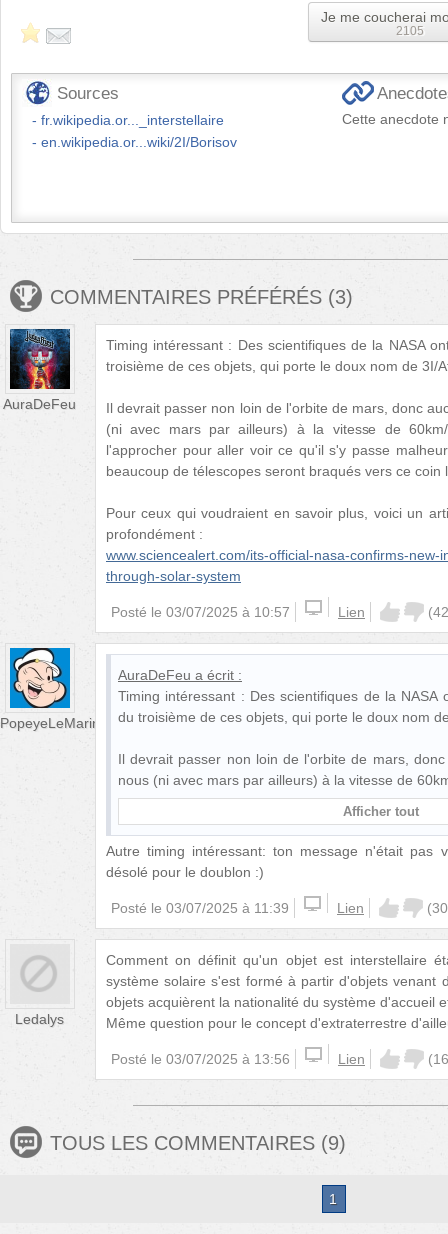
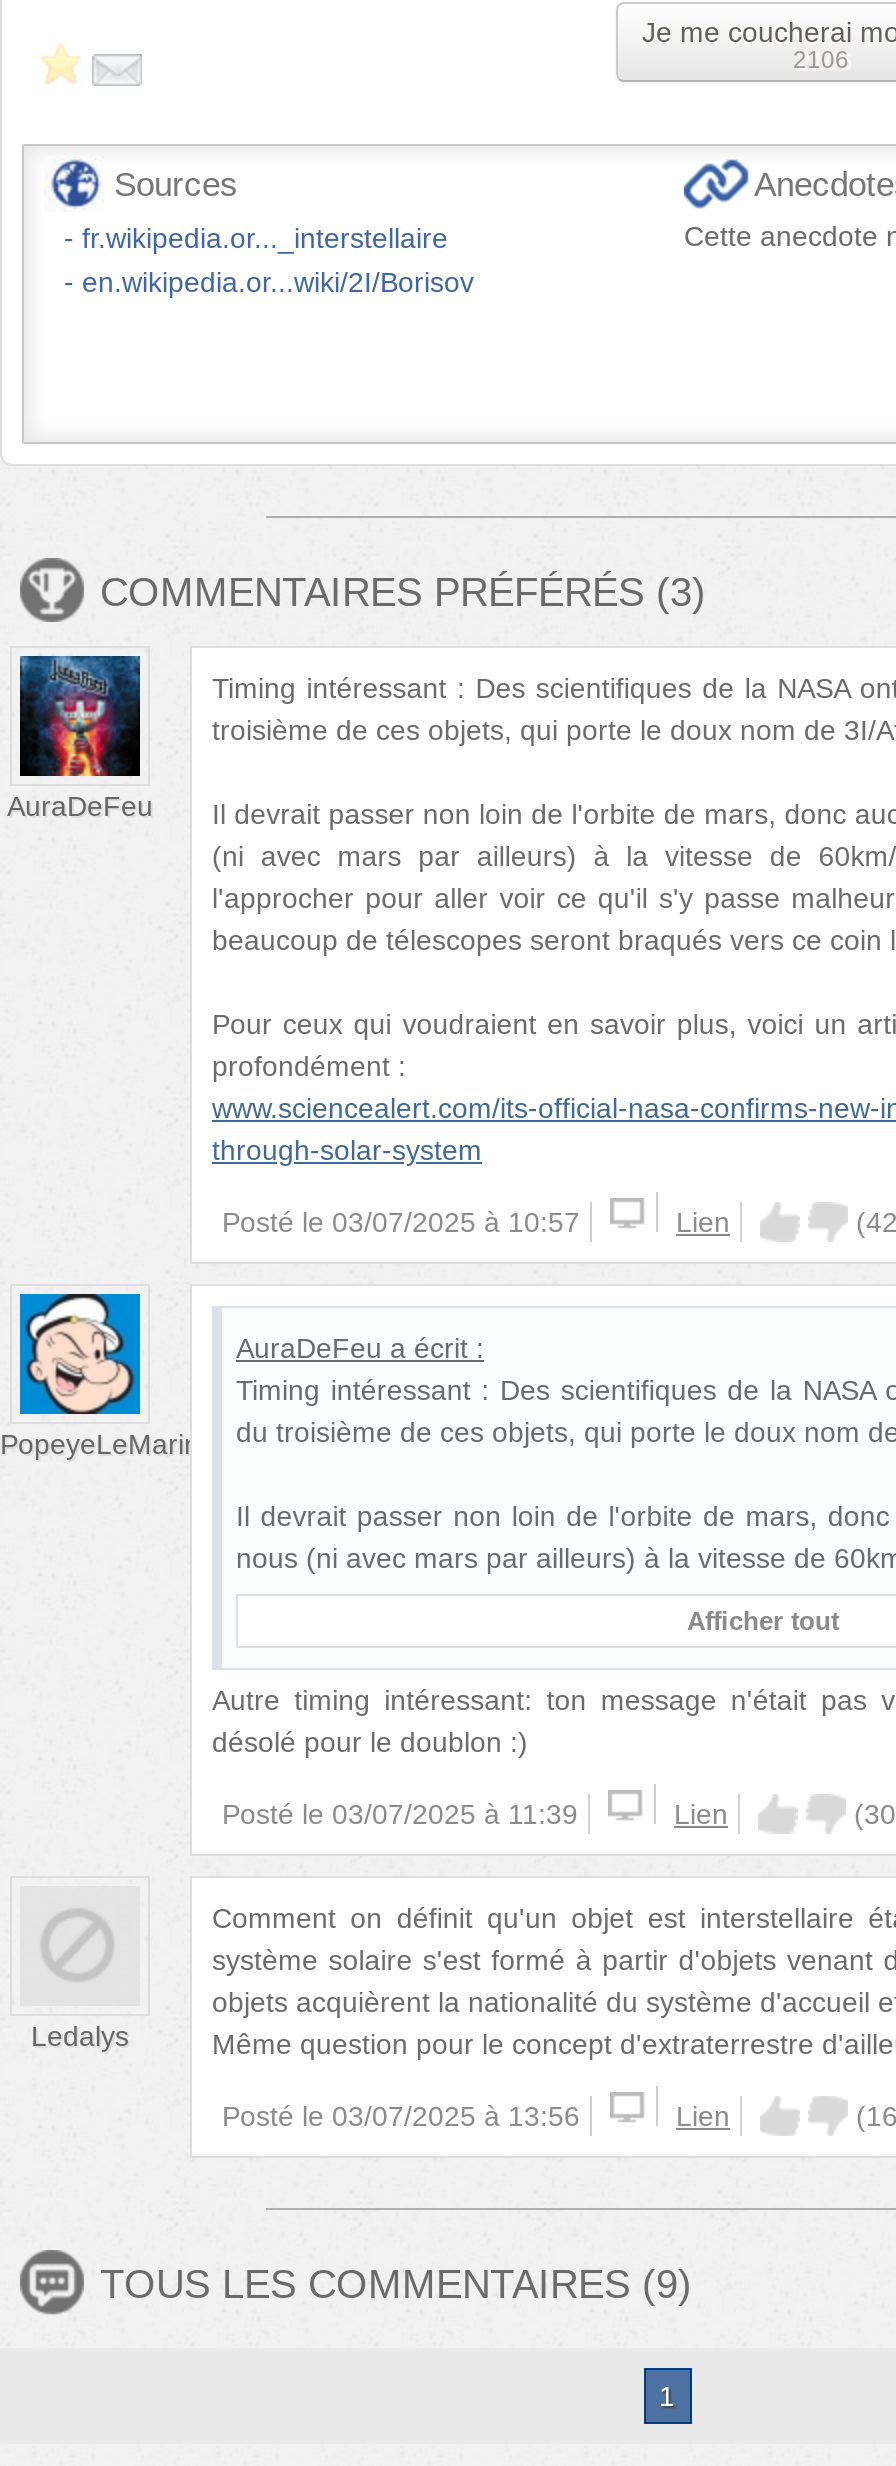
- 2105
+ 2106
